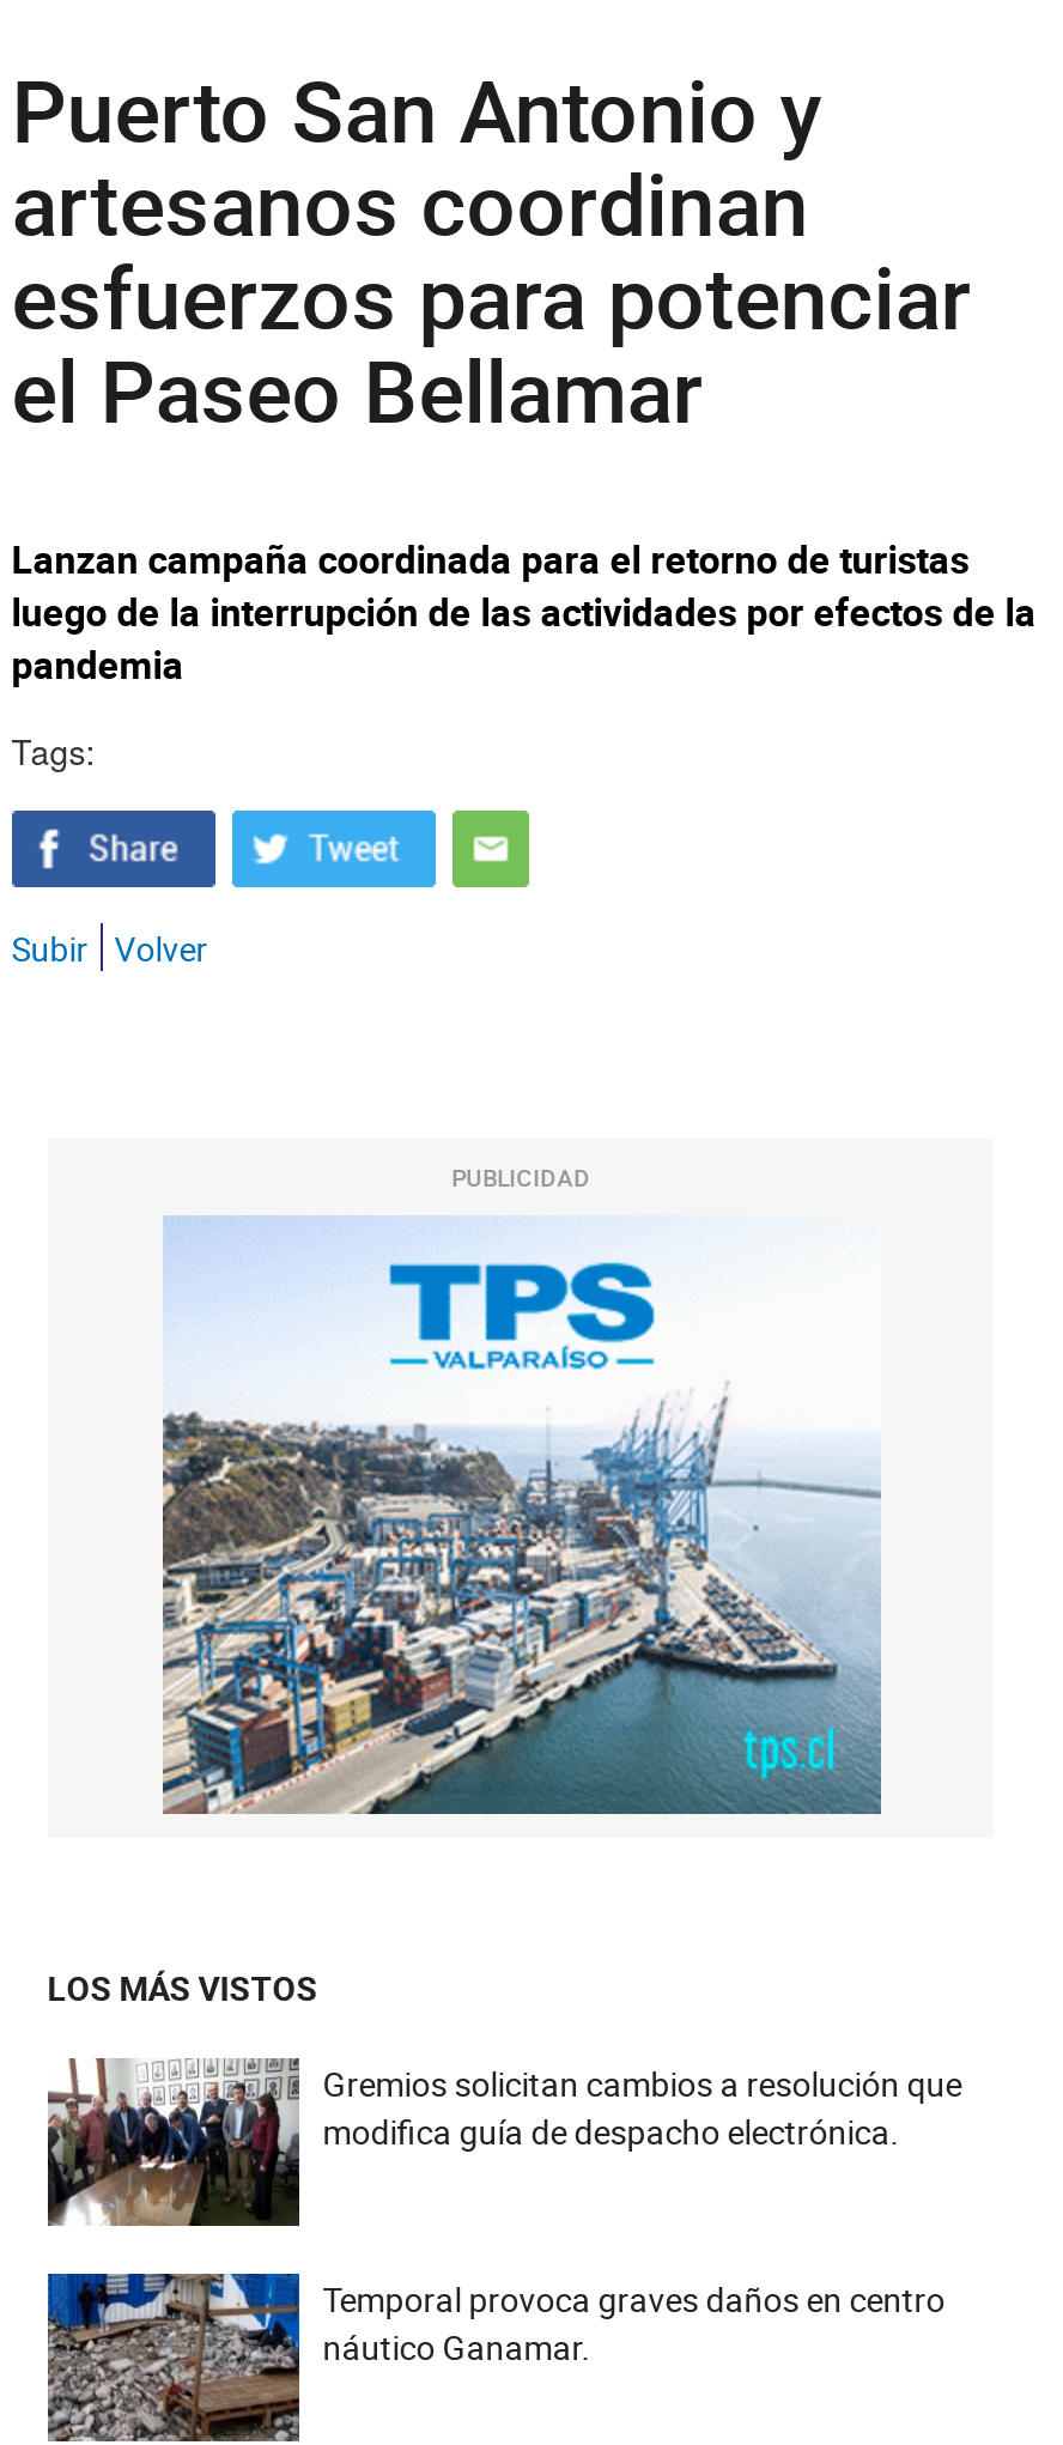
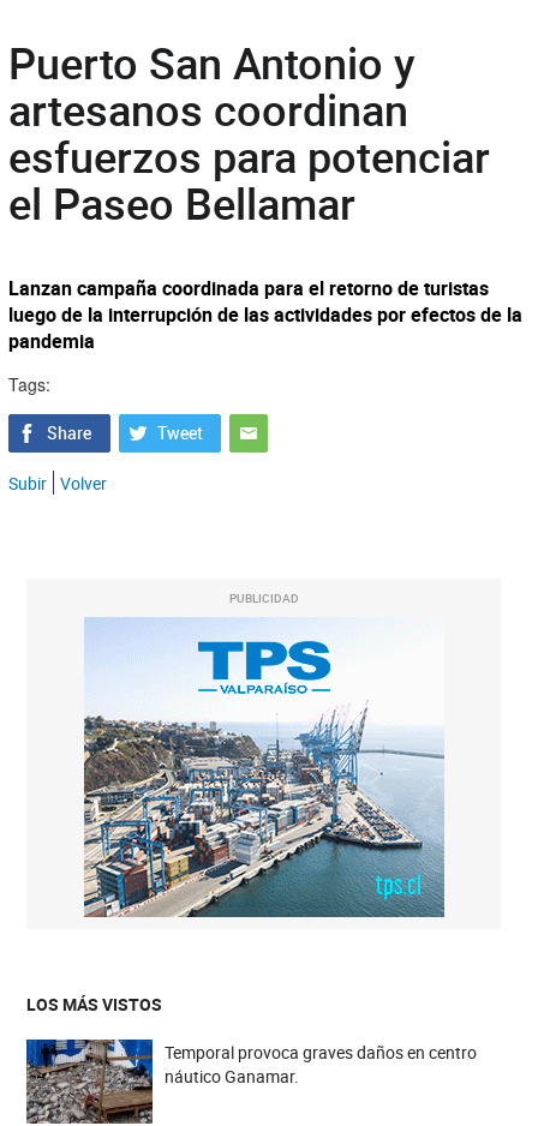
- [image]
- Gremios solicitan cambios a resolución que
- modifica guía de despacho electrónica.
